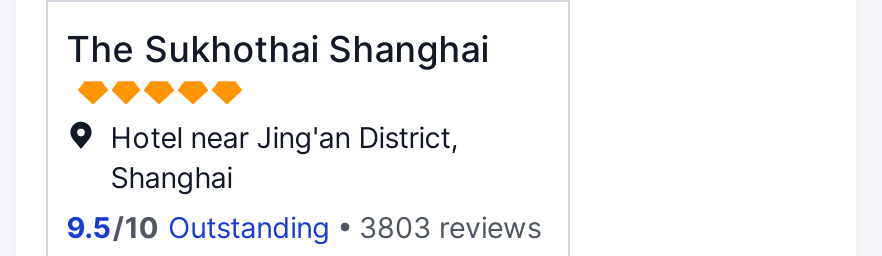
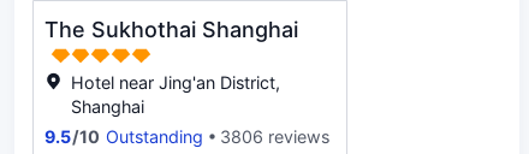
- 9.5 /10 Outstanding 3803 reviews
+ 9.5 /10 Outstanding 3806 reviews
